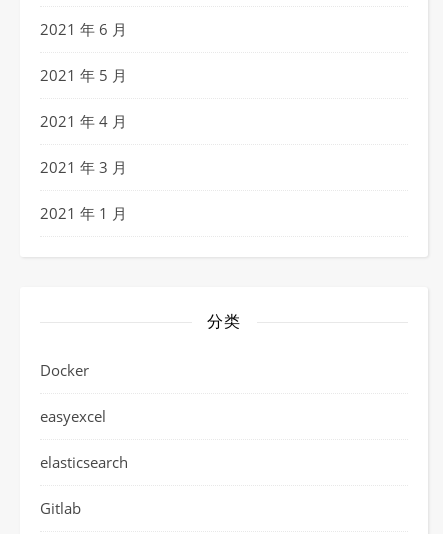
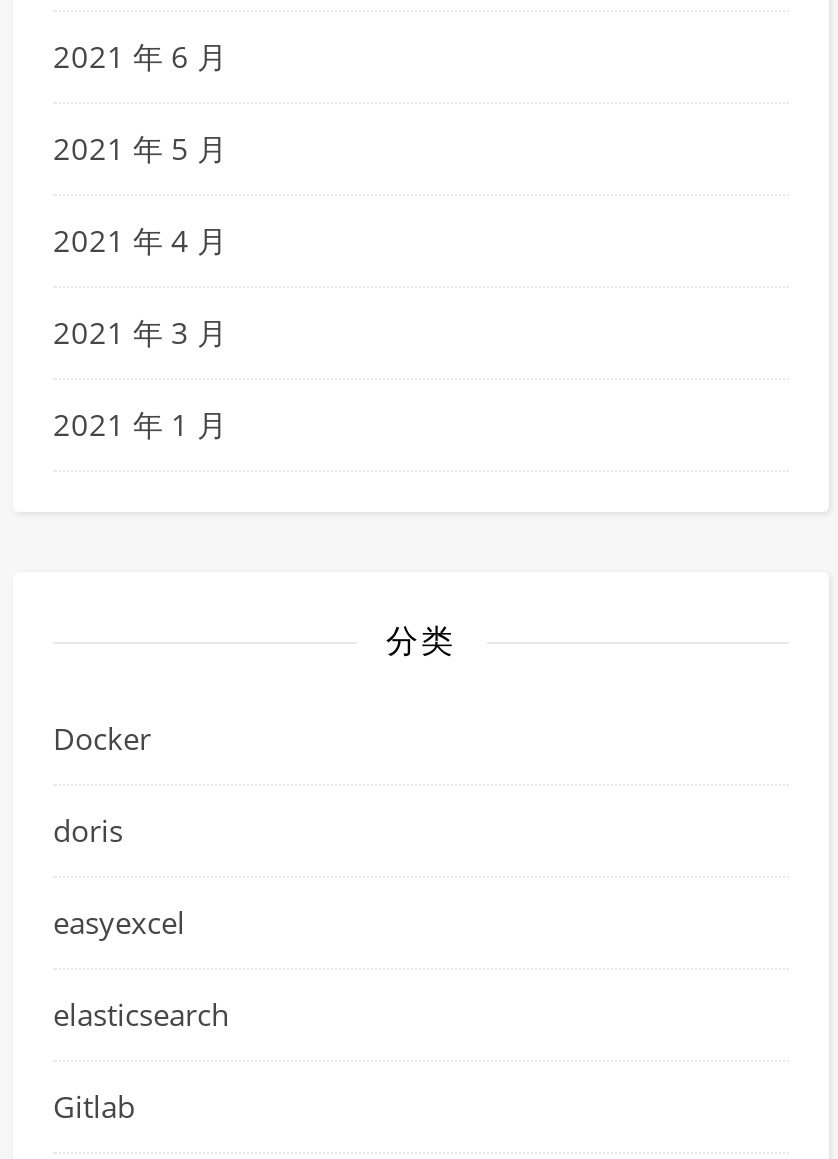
+ doris
